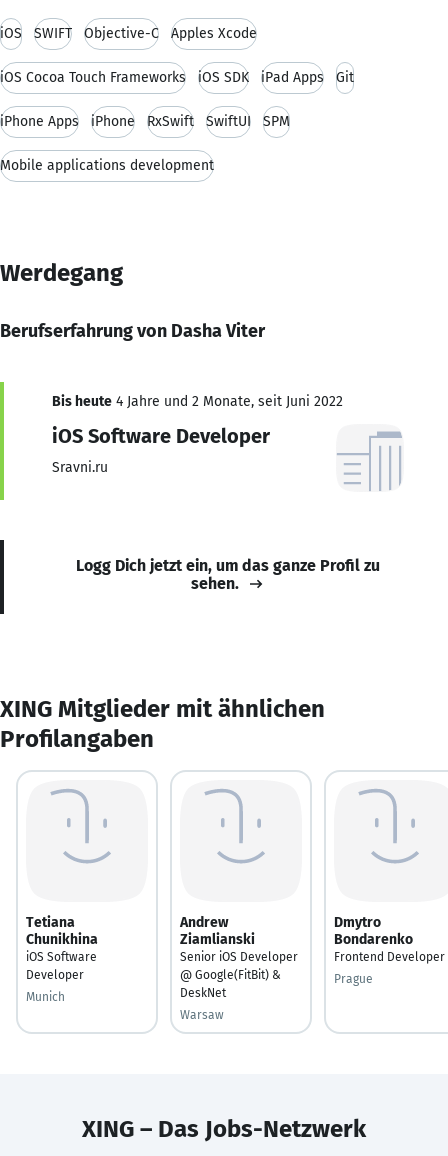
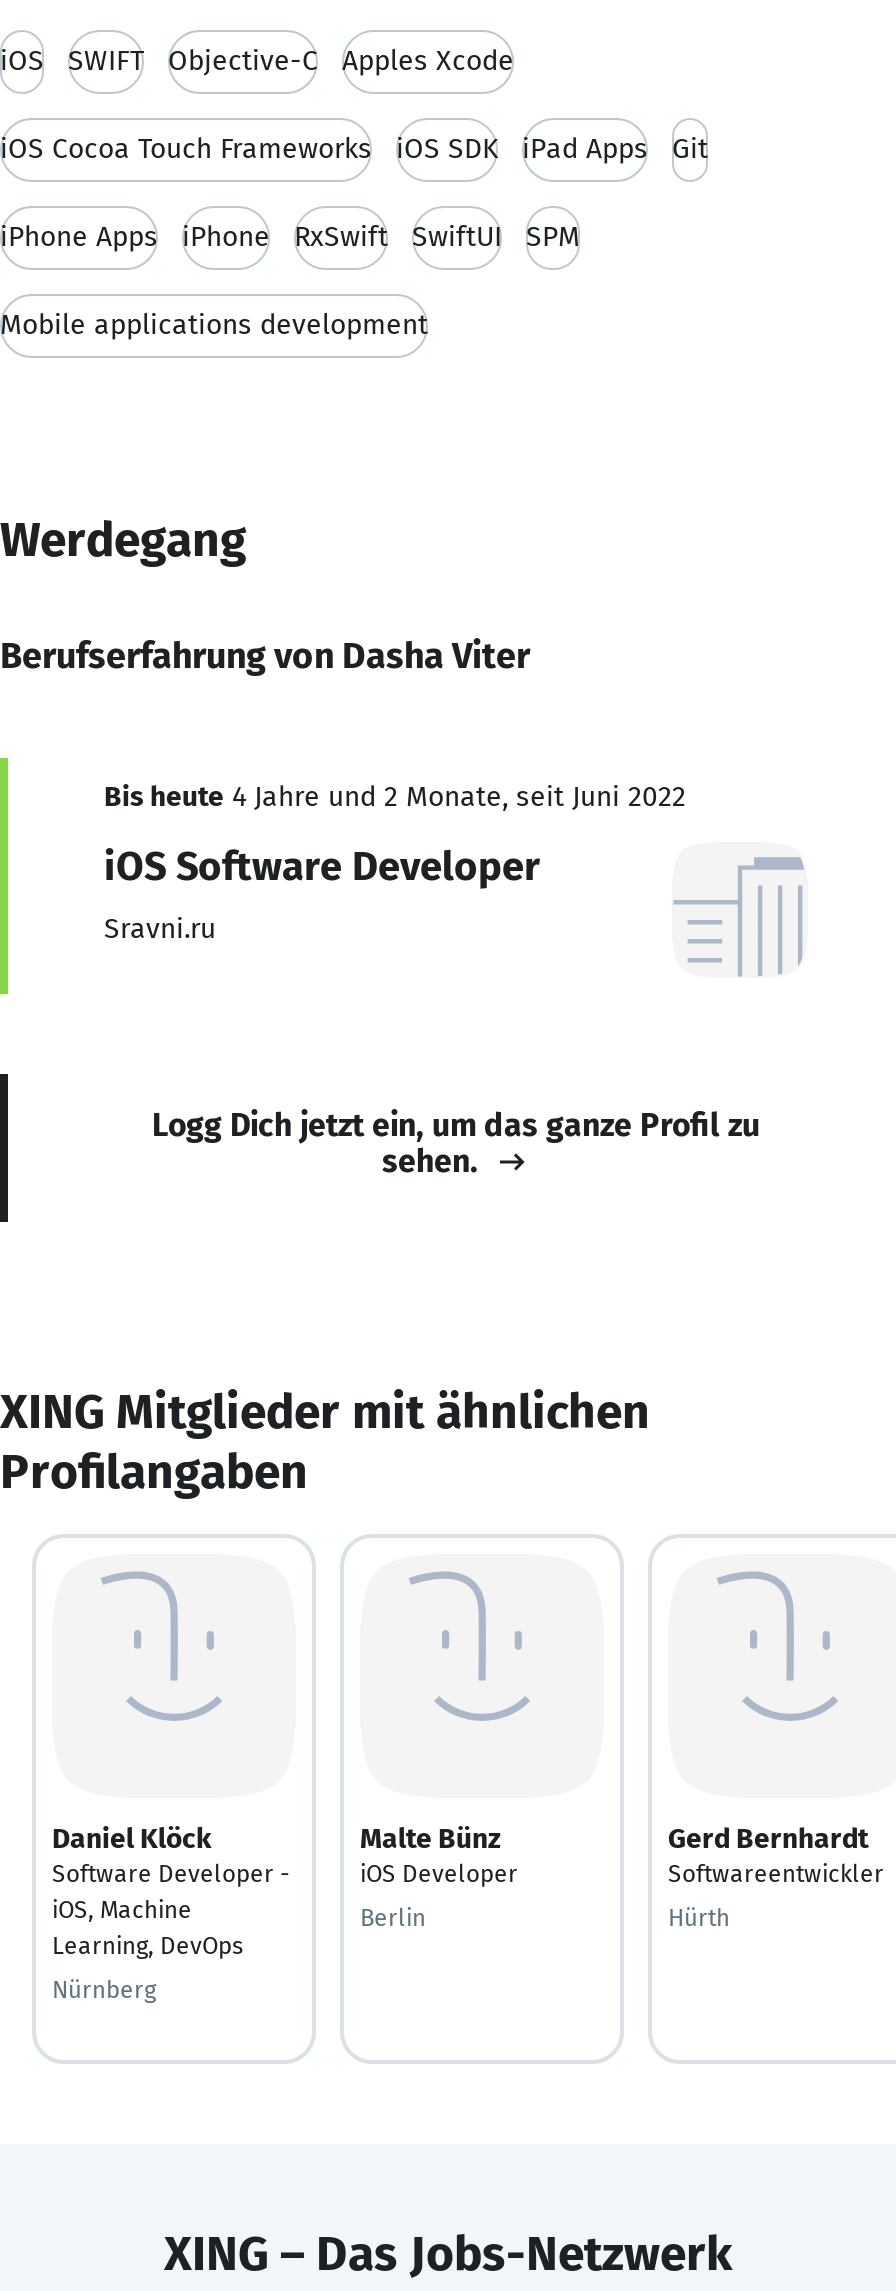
- Tetiana
- Chunikhina
- iOS Software
- Developer
+ Daniel Klöck
+ Software Developer -
+ iOS, Machine
+ Learning, DevOps

- Andrew
- Ziamlianski
- Senior iOS Developer
- @ Google(FitBit) &
- DeskNet
+ Malte Bünz
+ iOS Developer

- Dmytro
- Bondarenko
- Frontend Developer
+ Gerd Bernhardt
+ Softwareentwickler

- Prague
+ Hürth

- Munich
+ Nürnberg

- Warsaw
+ Berlin
